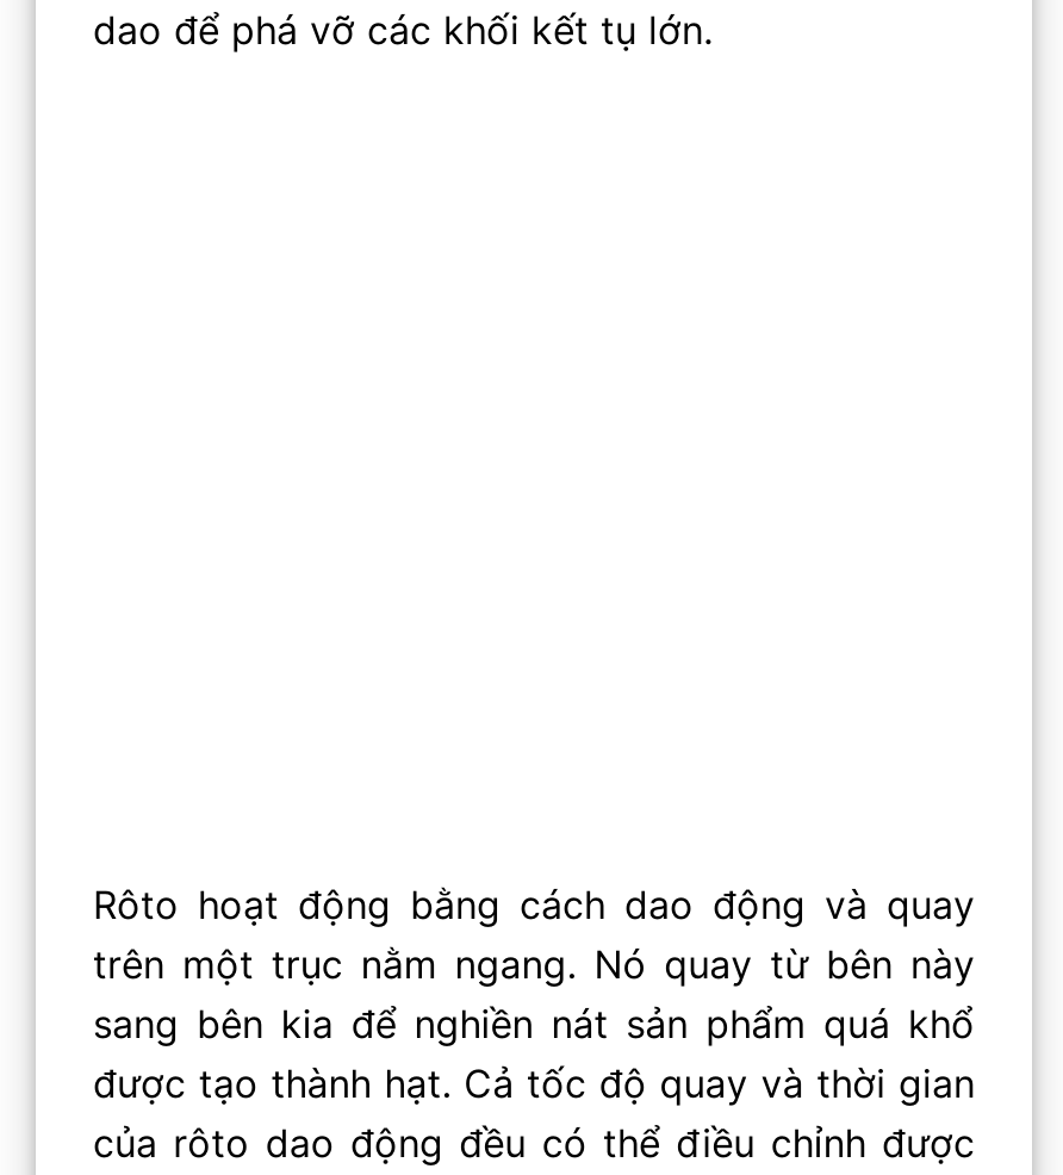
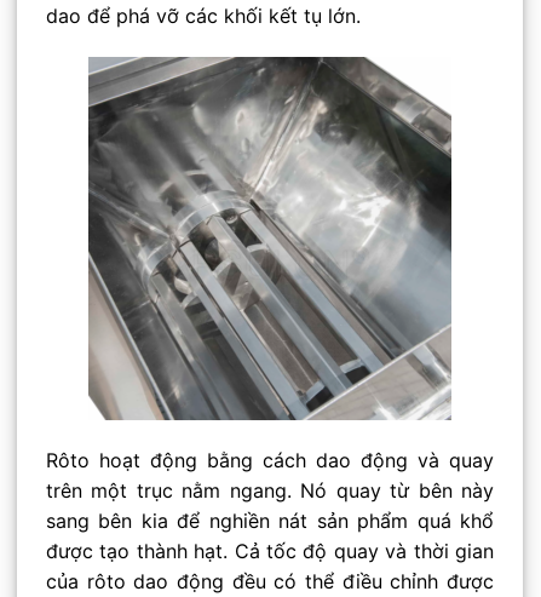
+ [image]
